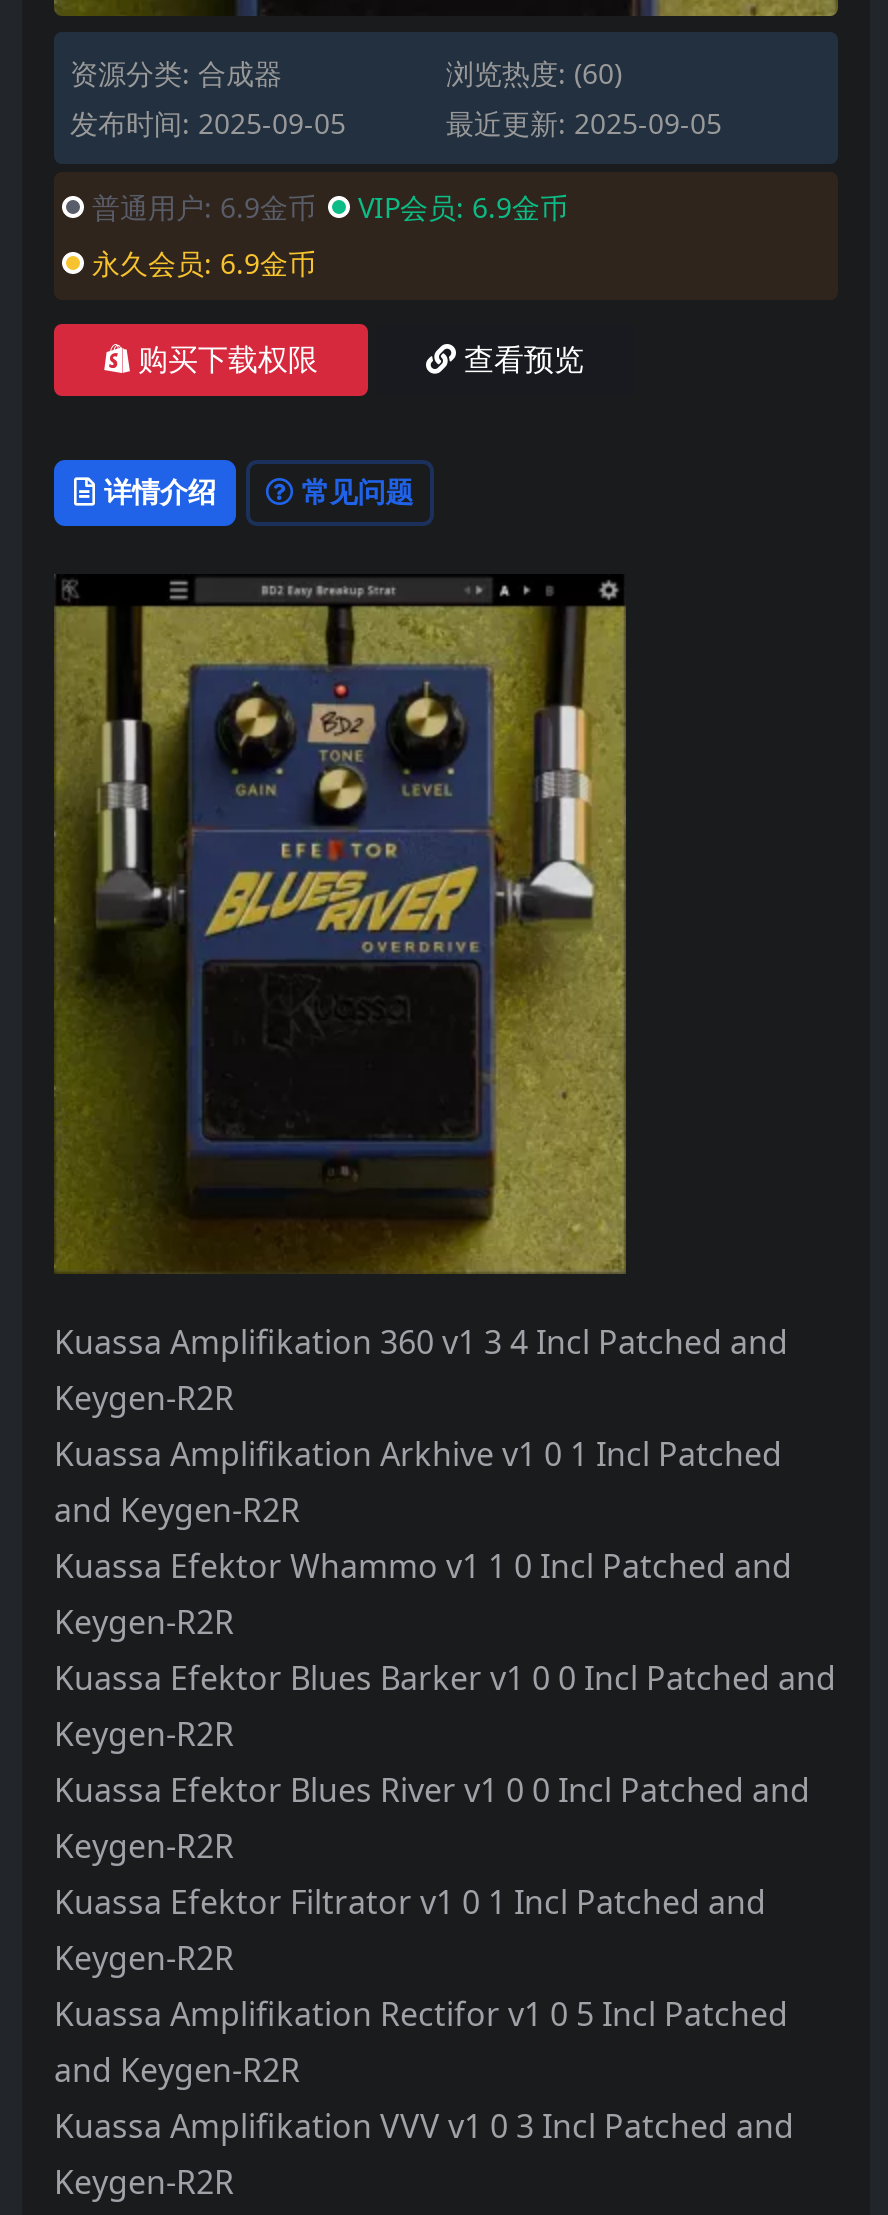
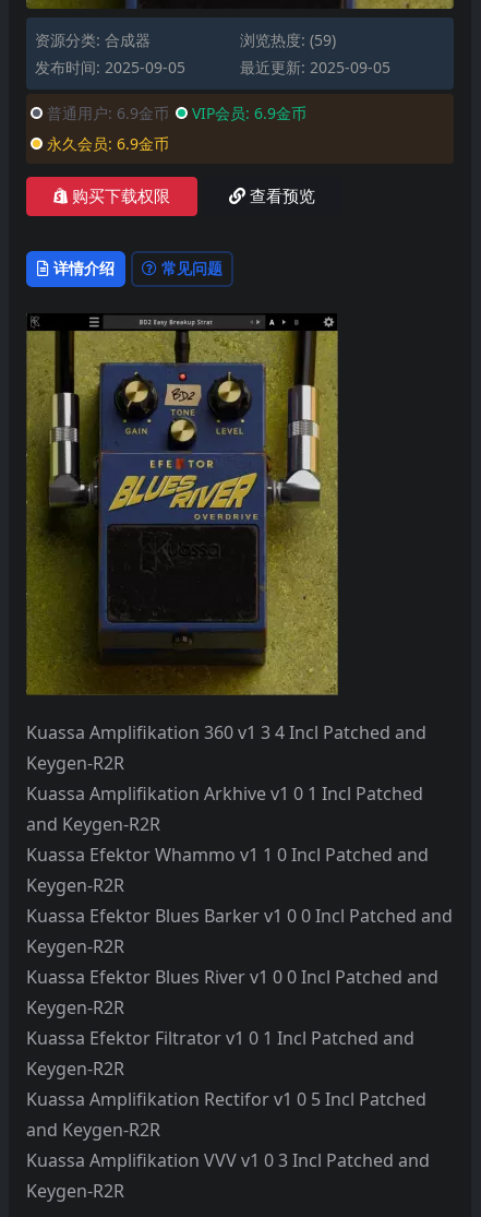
- 浏览热度: (60)
+ 浏览热度: (59)
